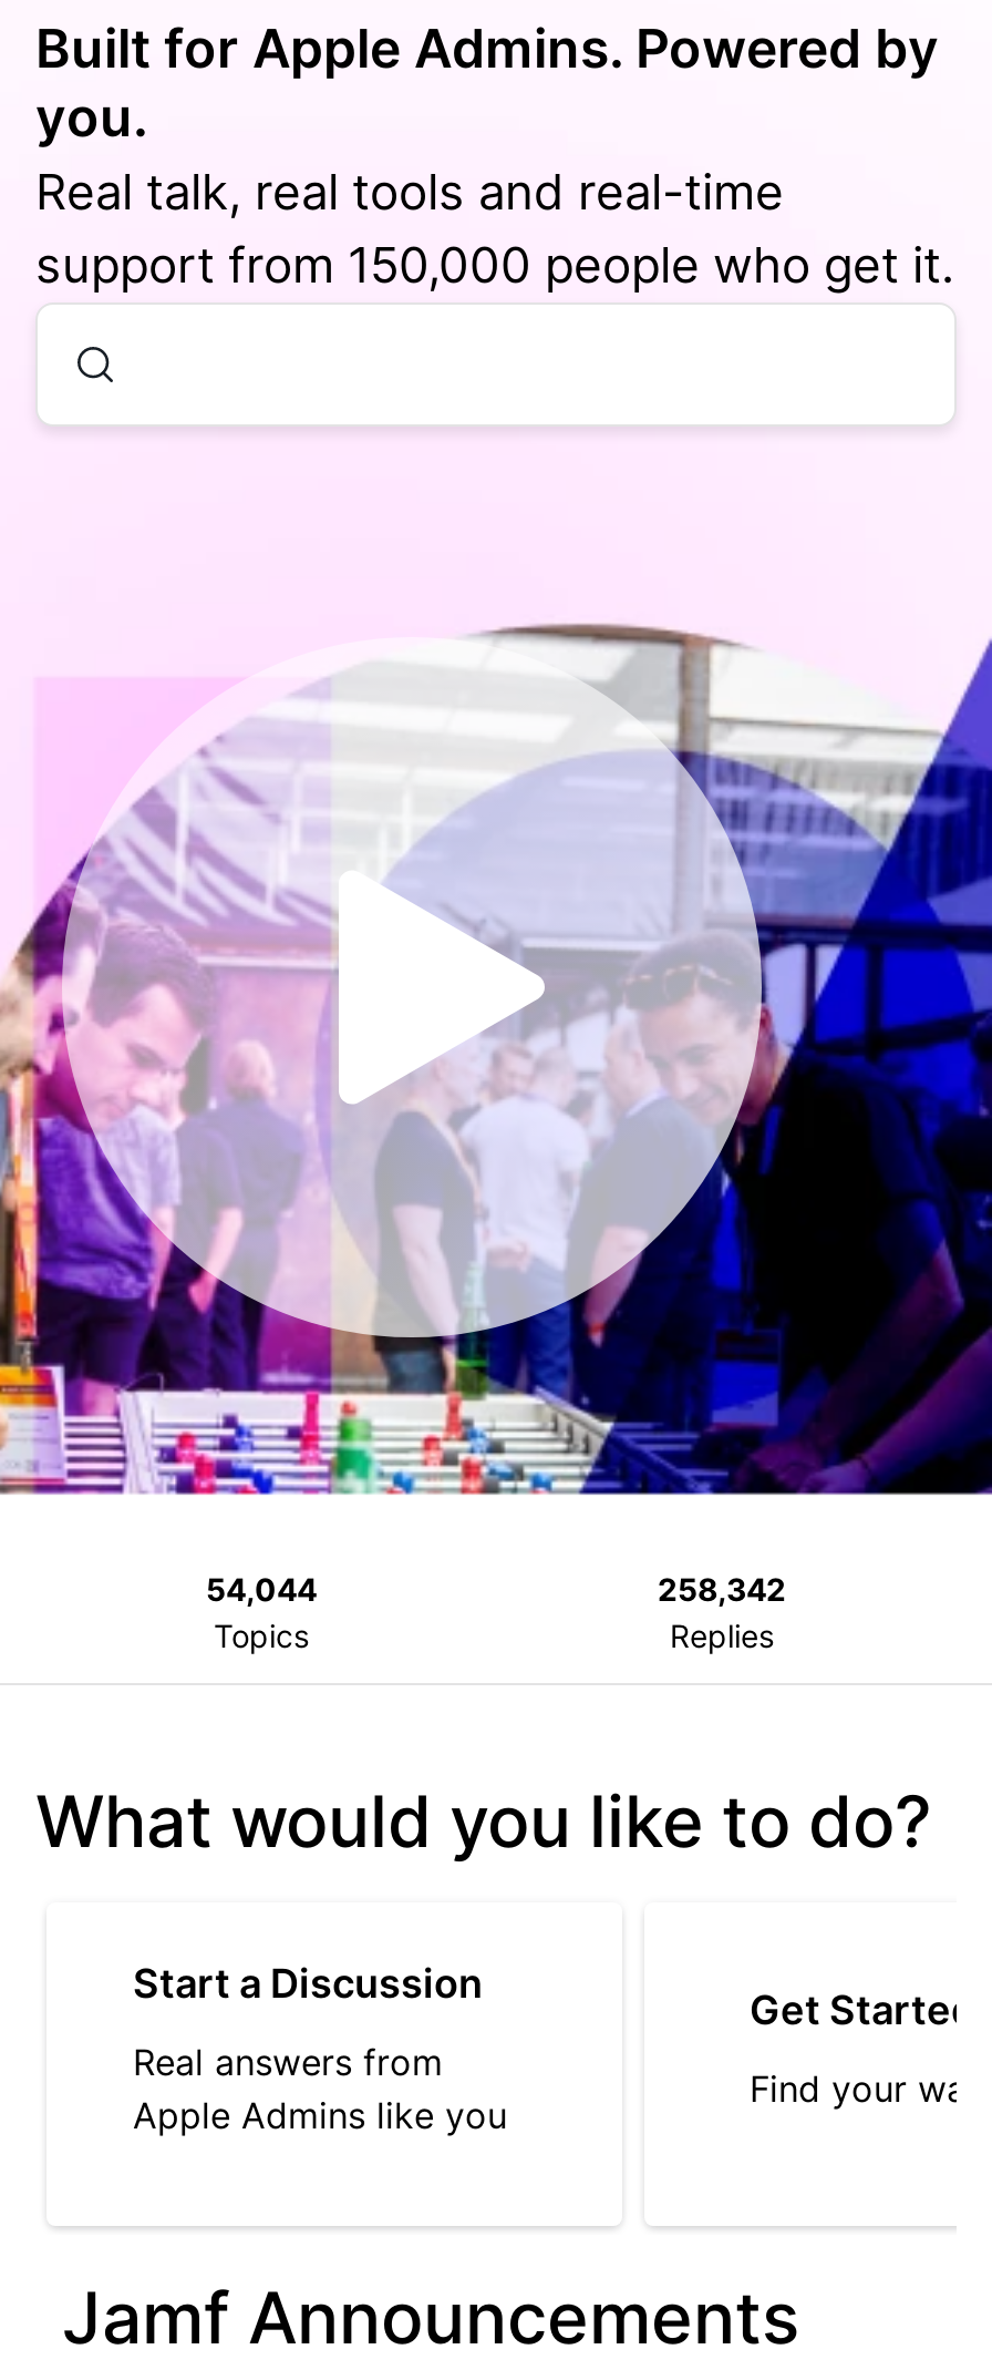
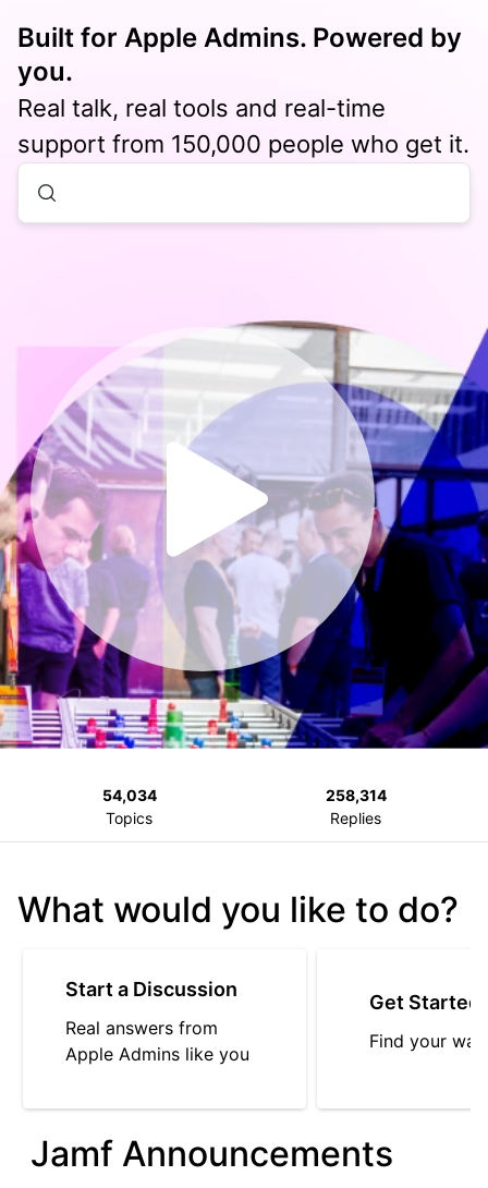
- 54,044
+ 54,034

- 258,342
+ 258,314
